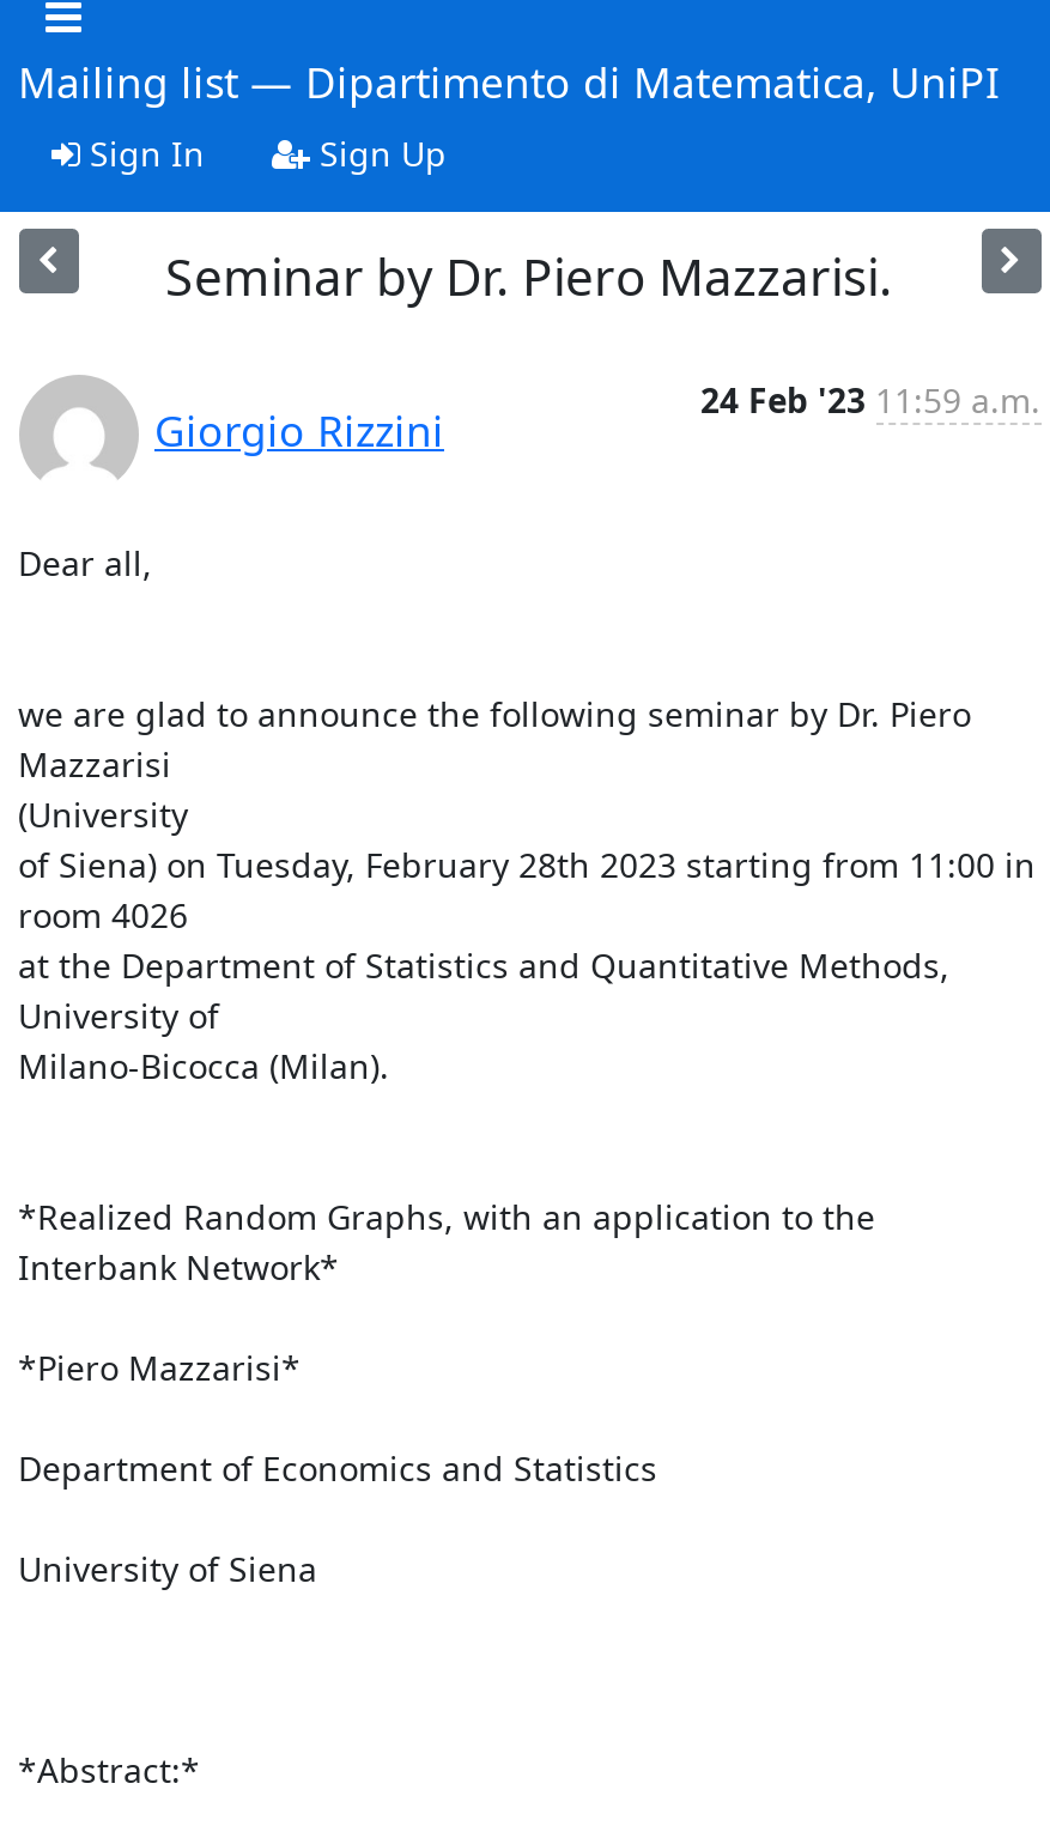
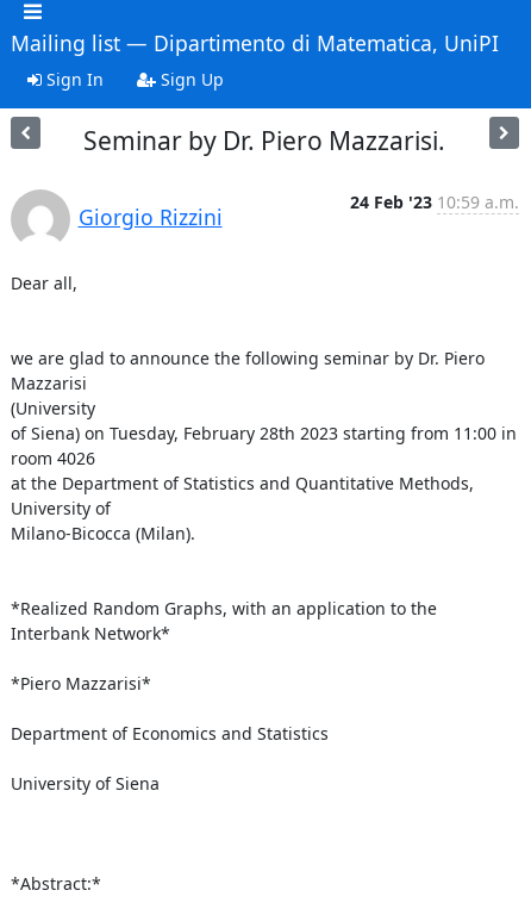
- 24 Feb '23 11:59 a.m.
+ 24 Feb '23 10:59 a.m.
